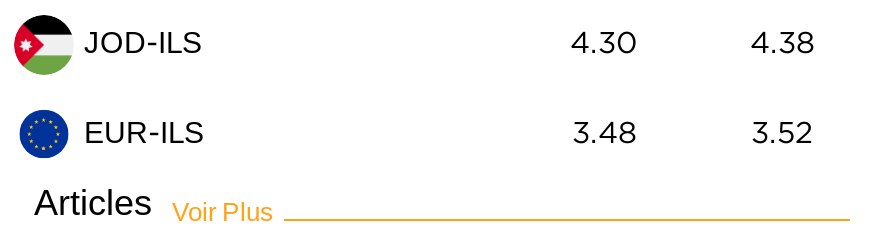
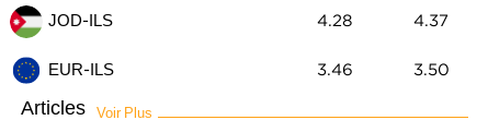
- 4.30
+ 4.28

- 4.38
+ 4.37

- 3.48
+ 3.46

- 3.52
+ 3.50
